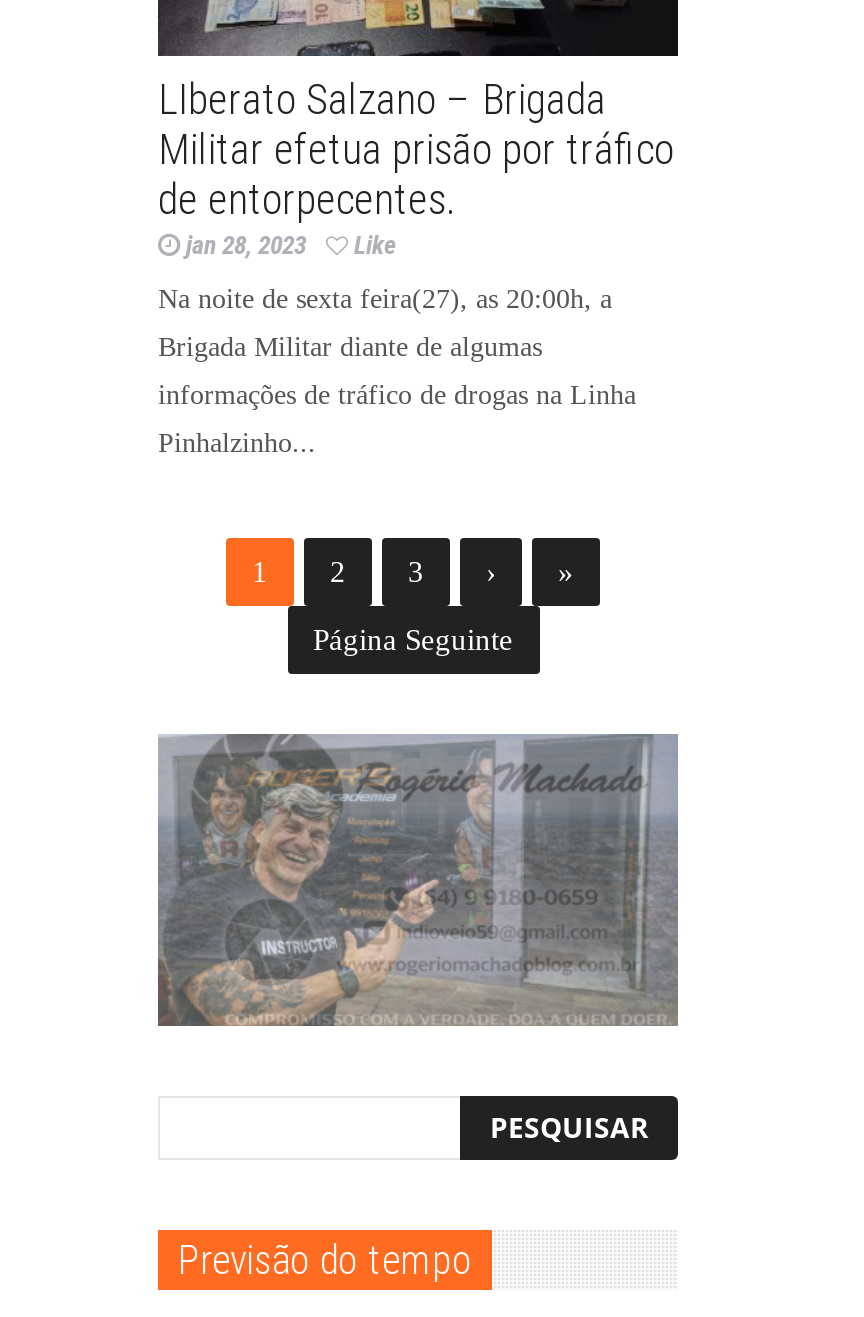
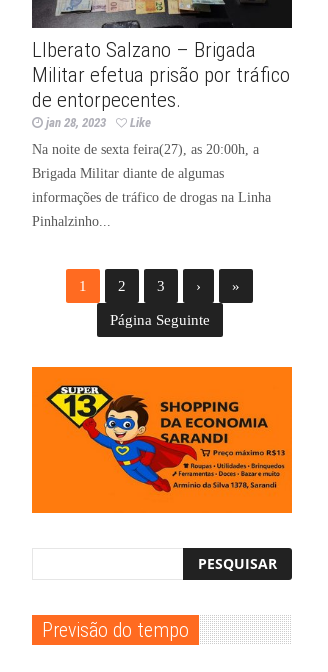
- [image]
+ [image]
